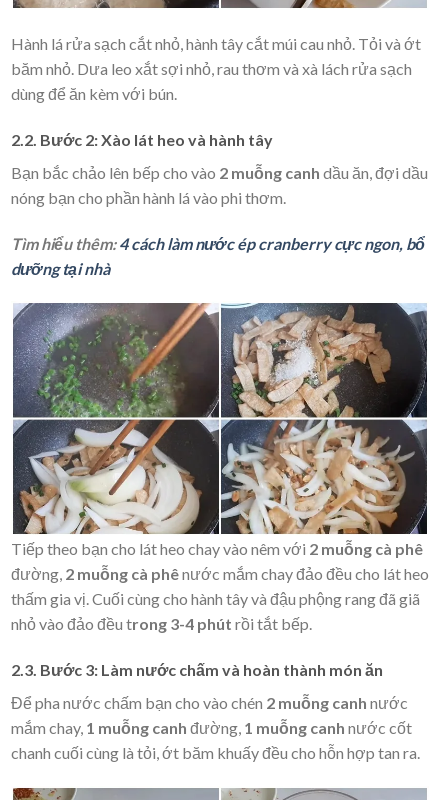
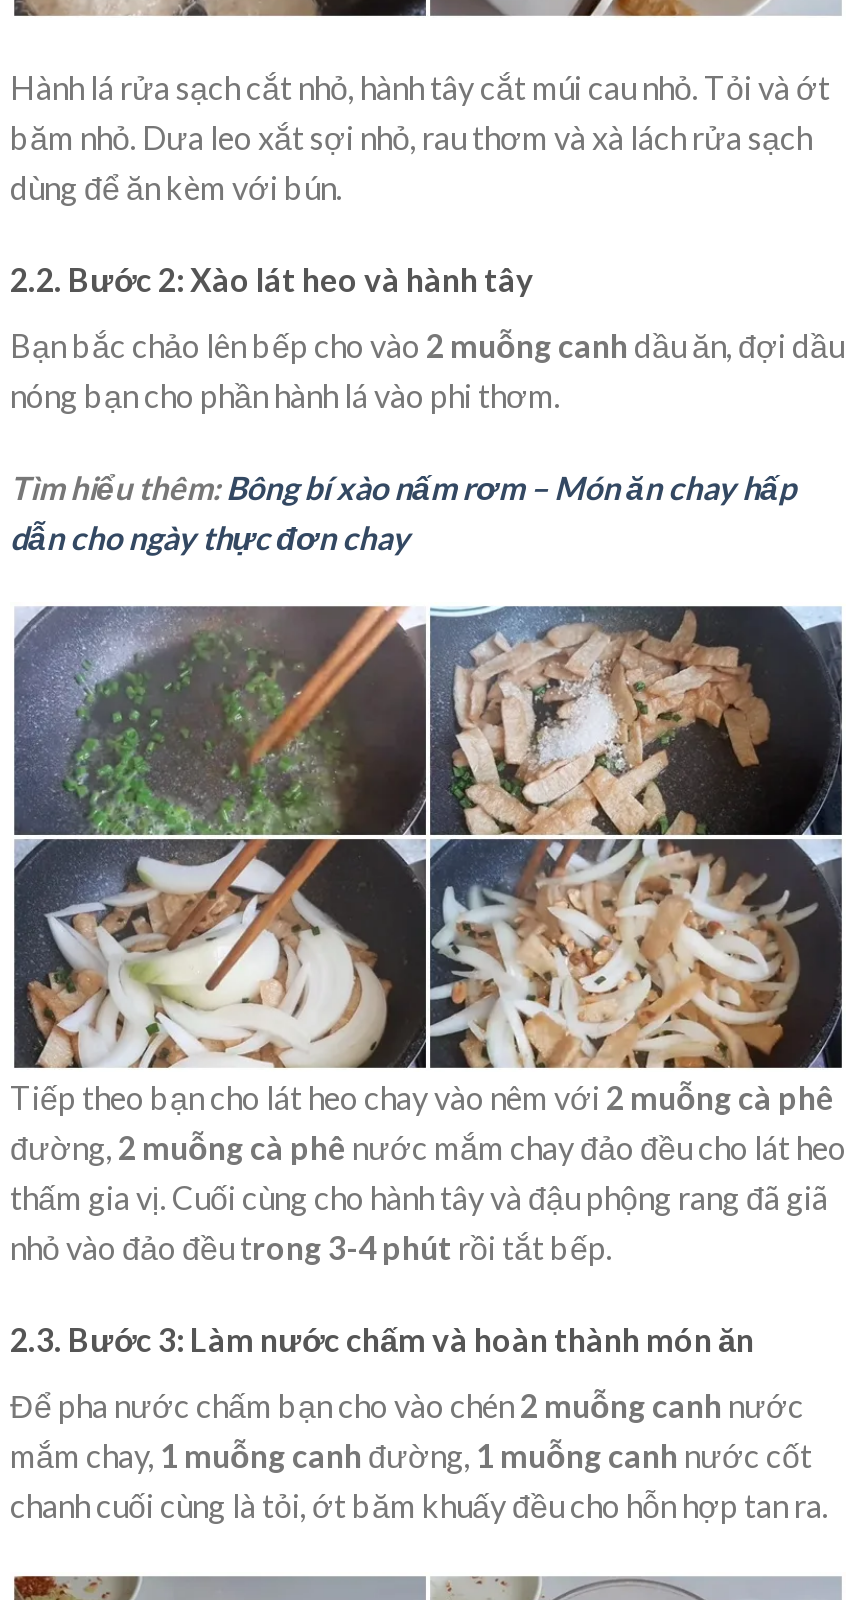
- Tìm hiểu thêm: 4 cách làm nước ép cranberry cực ngon, bổ
- dưỡng tại nhà
+ Tìm hiểu thêm: Bông bí xào nấm rơm – Món ăn chay hấp
+ dẫn cho ngày thực đơn chay
